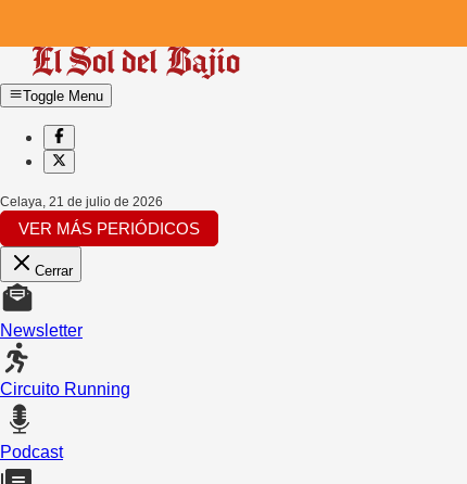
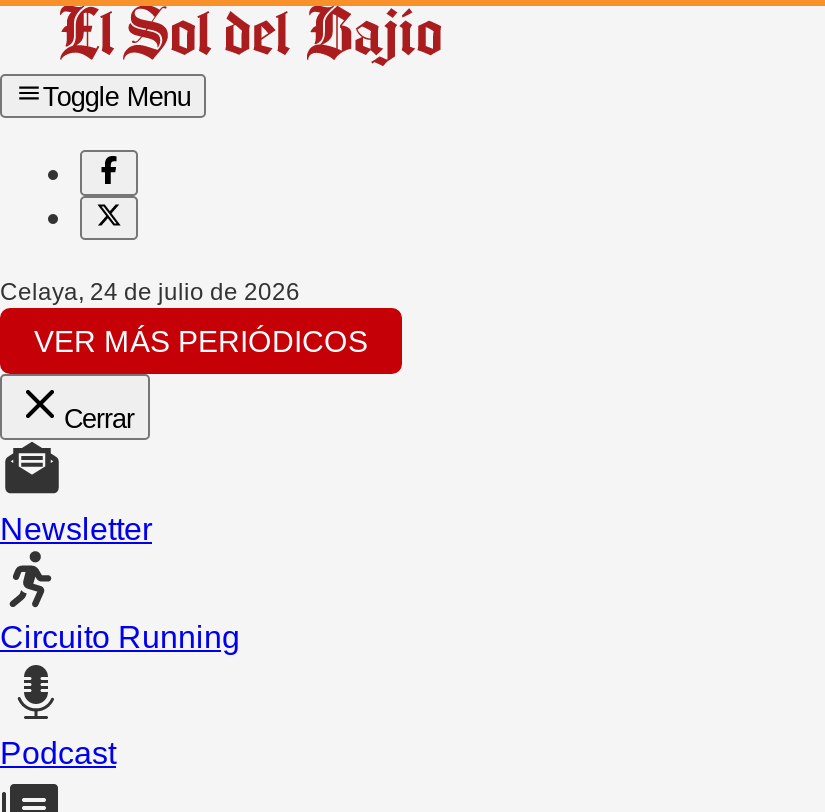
- Celaya, 21 de julio de 2026
+ Celaya, 24 de julio de 2026
